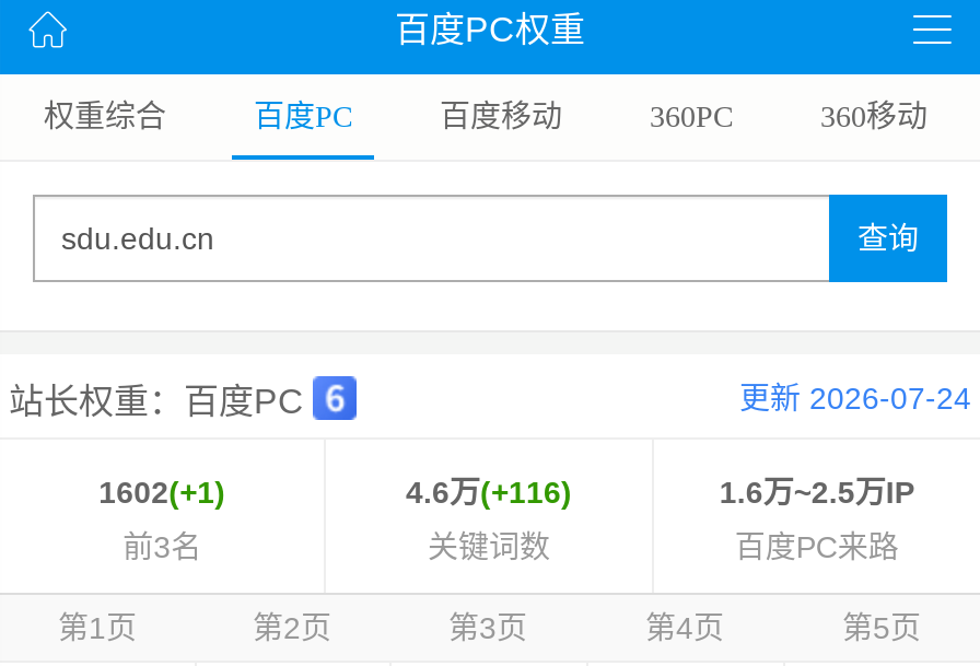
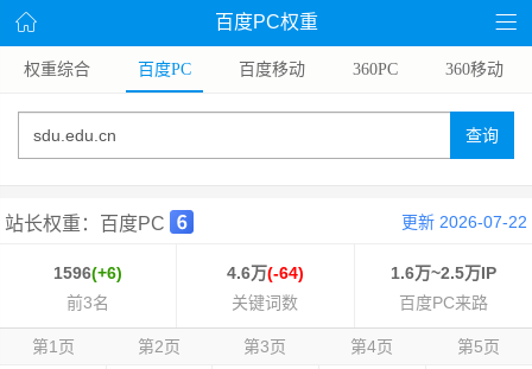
- 更新 2026-07-24
+ 更新 2026-07-22

- 1602(+1)
+ 1596(+6)

- 4.6万(+116)
+ 4.6万(-64)
